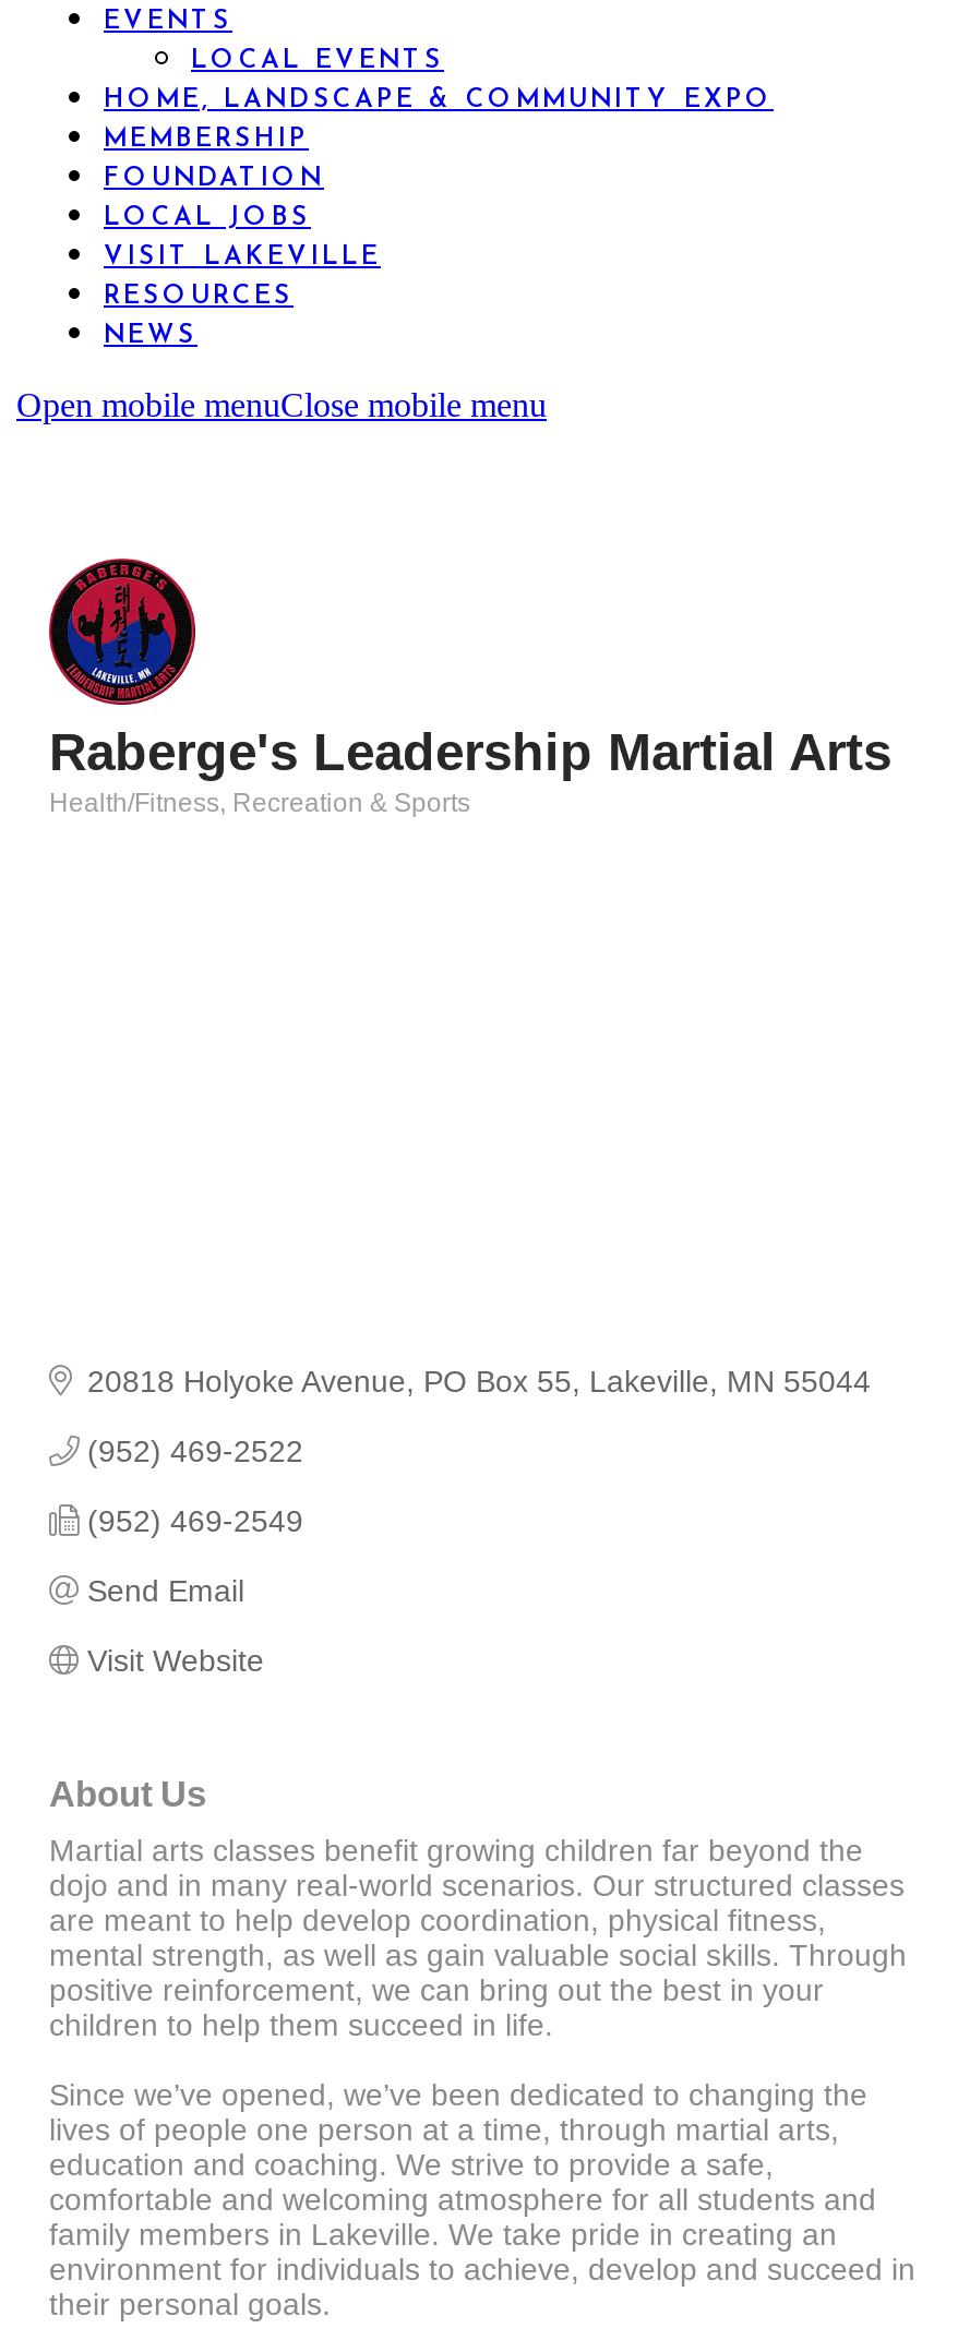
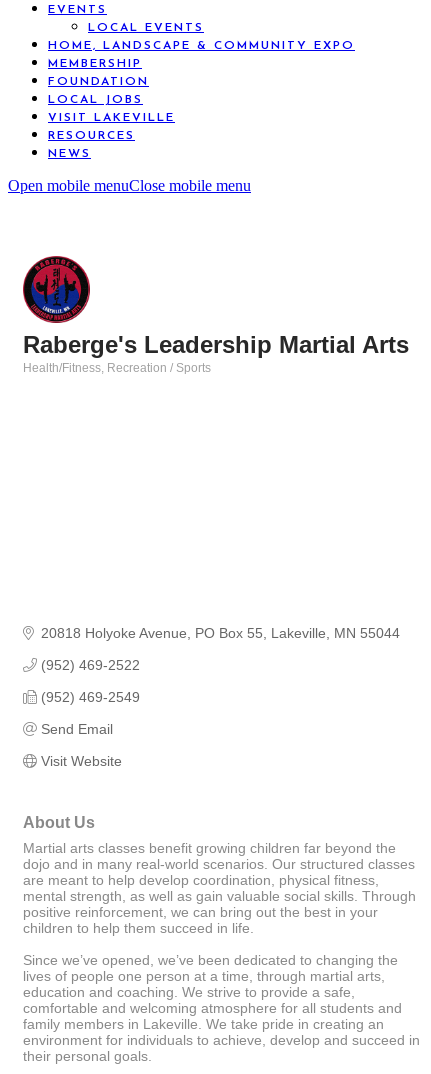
- Health/Fitness Recreation & Sports
+ Health/Fitness Recreation / Sports
